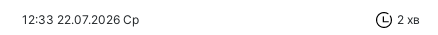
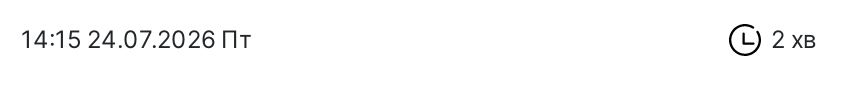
- 12:33 22.07.2026 Ср
+ 14:15 24.07.2026 Пт
